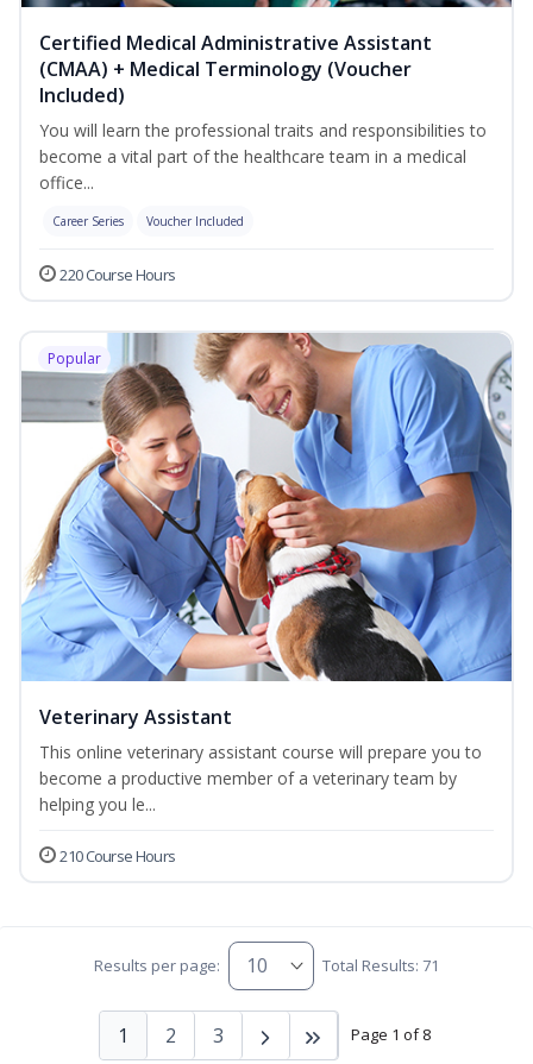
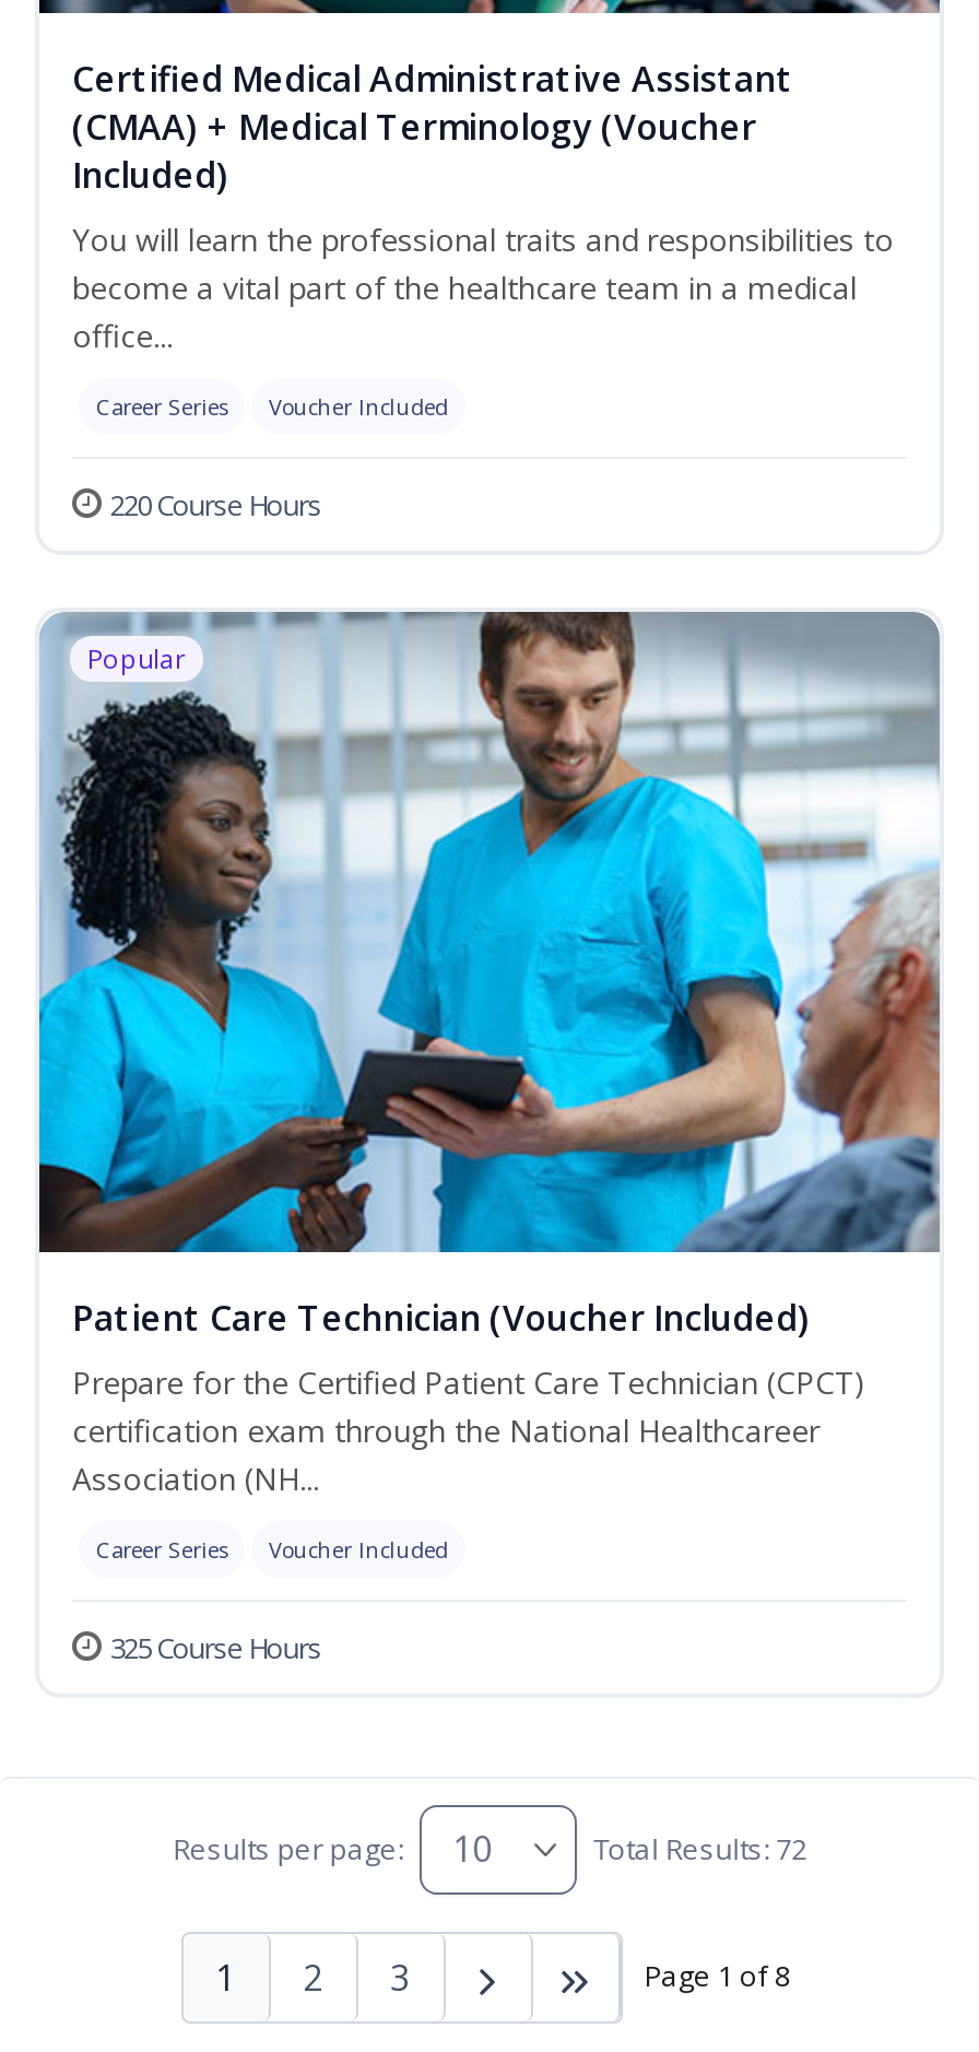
- [image]
- Veterinary Assistant
- This online veterinary assistant course will prepare you to
- become a productive member of a veterinary team by
- helping you le...
- 210 Course Hours
+ [image]
+ Patient Care Technician (Voucher Included)
+ Prepare for the Certified Patient Care Technician (CPCT)
+ certification exam through the National Healthcareer
+ Association (NH...
+ Career Series
+ Voucher Included
+ 325 Course Hours

- Total Results: 71
+ Total Results: 72
